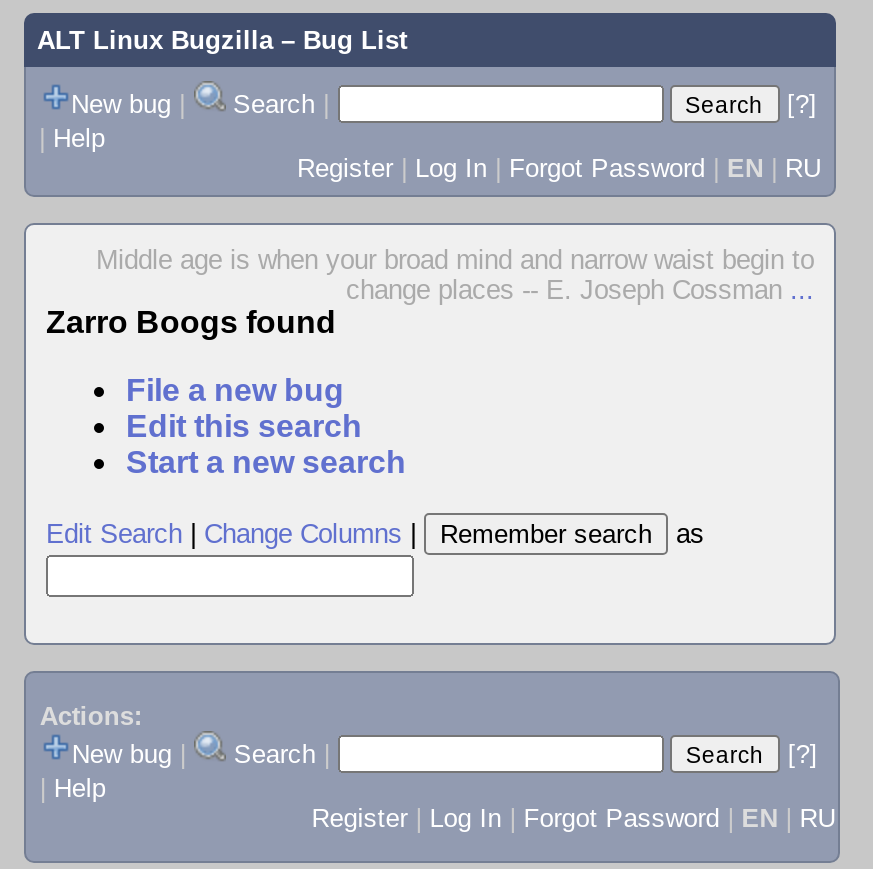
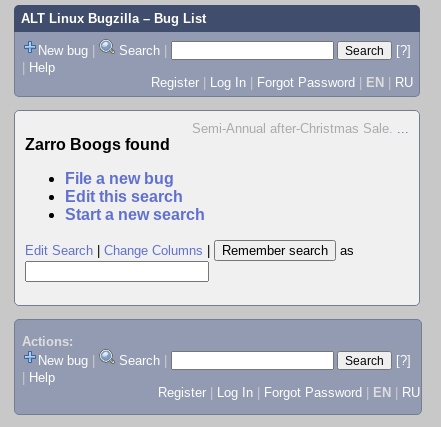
- Middle age is when your broad mind and narrow waist begin to
- change places -- E. Joseph Cossman...
+ Semi-Annual after-Christmas Sale....
